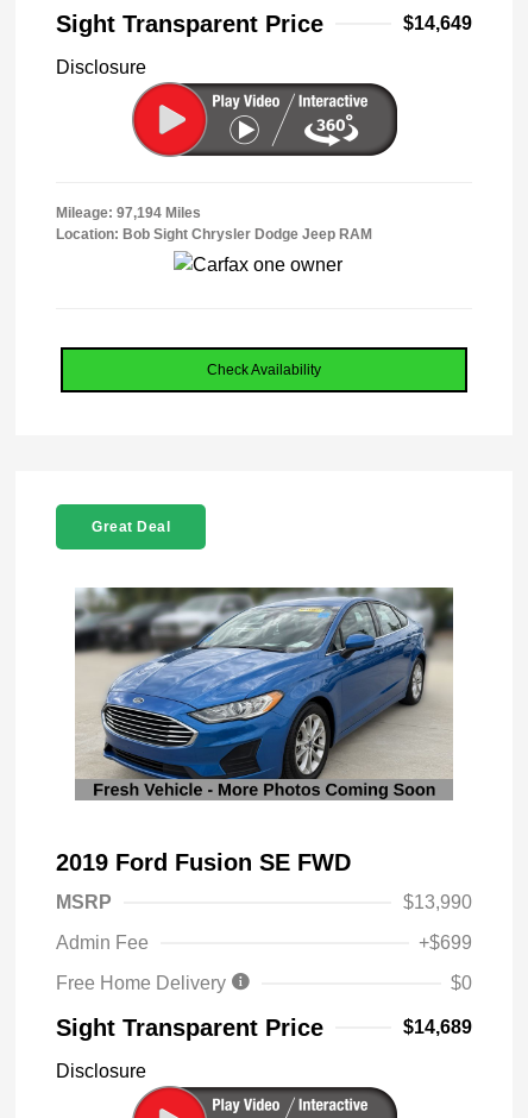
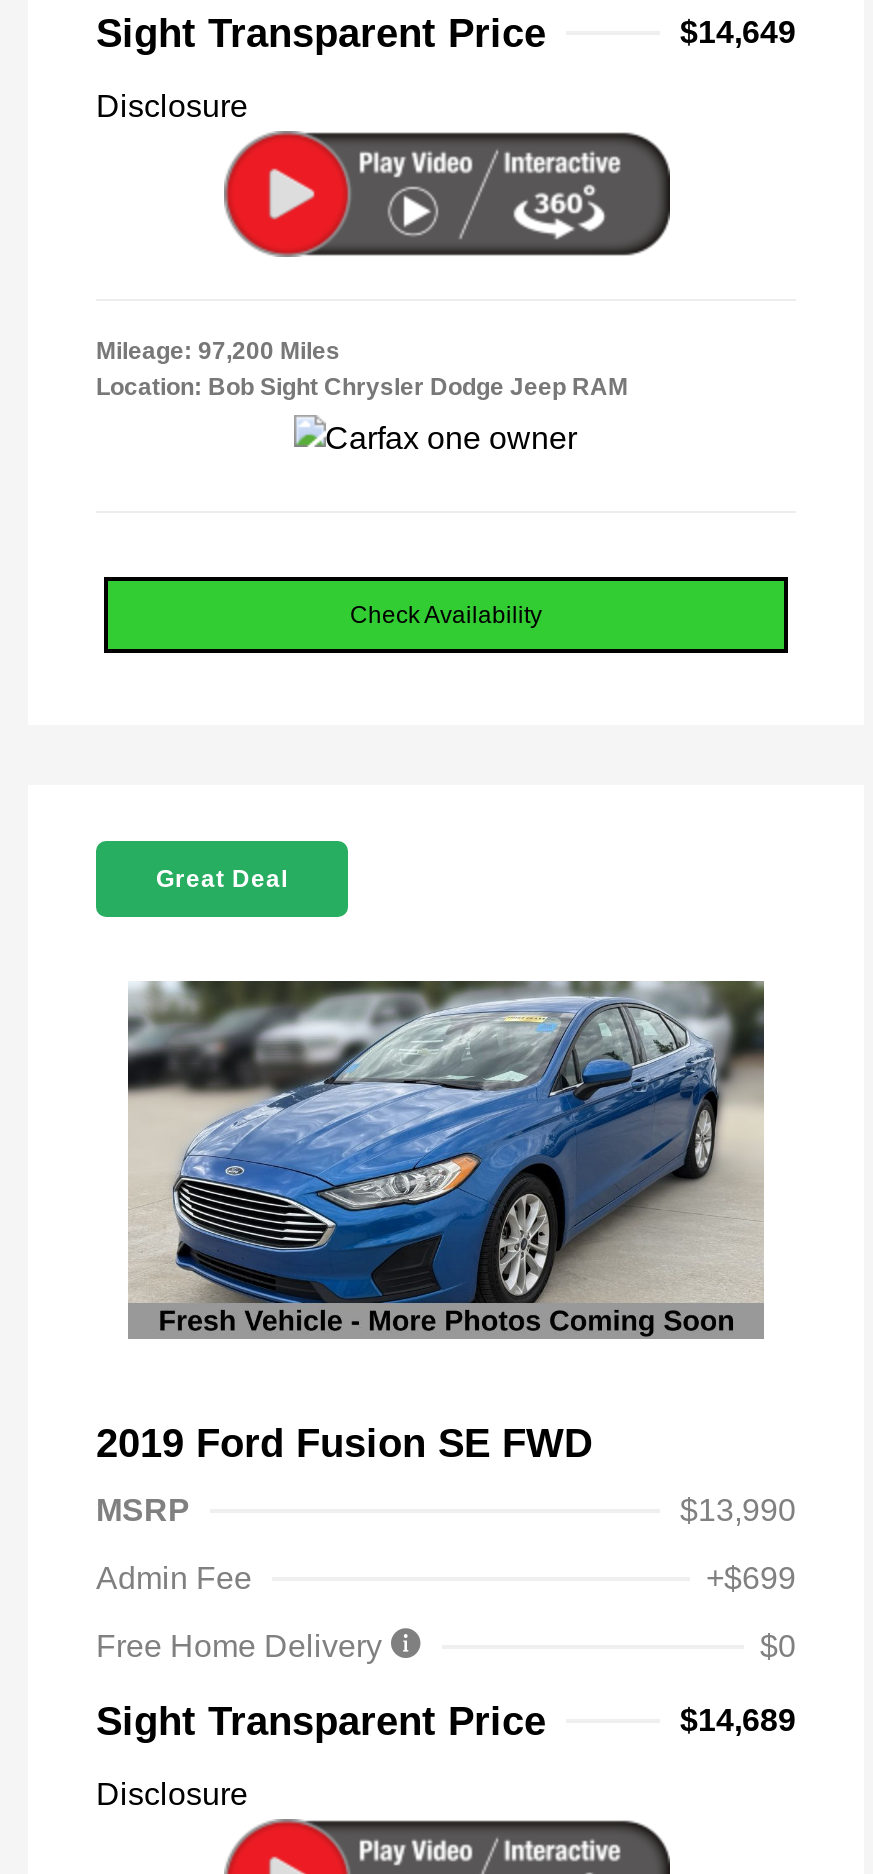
- Mileage: 97,194 Miles
+ Mileage: 97,200 Miles
